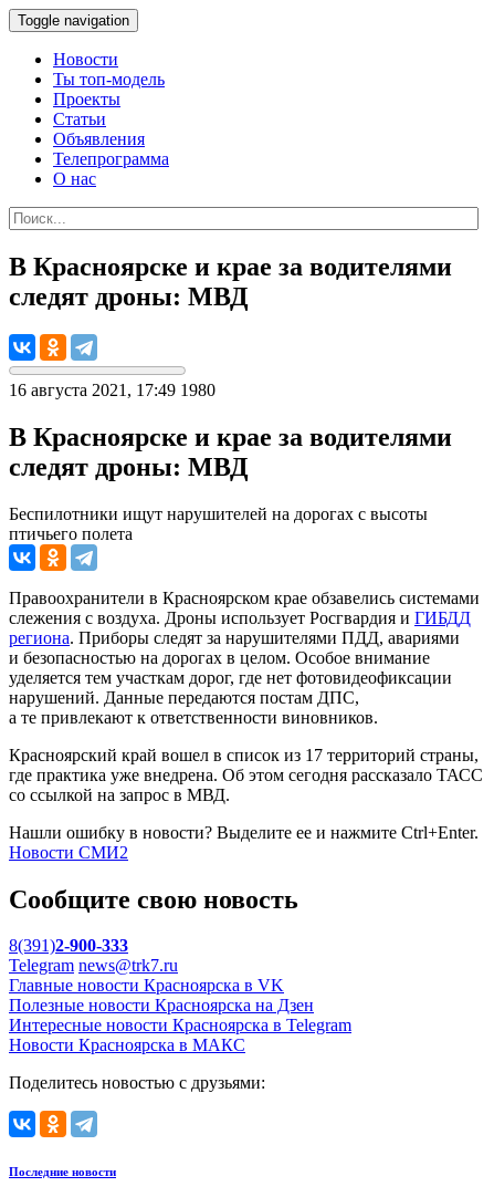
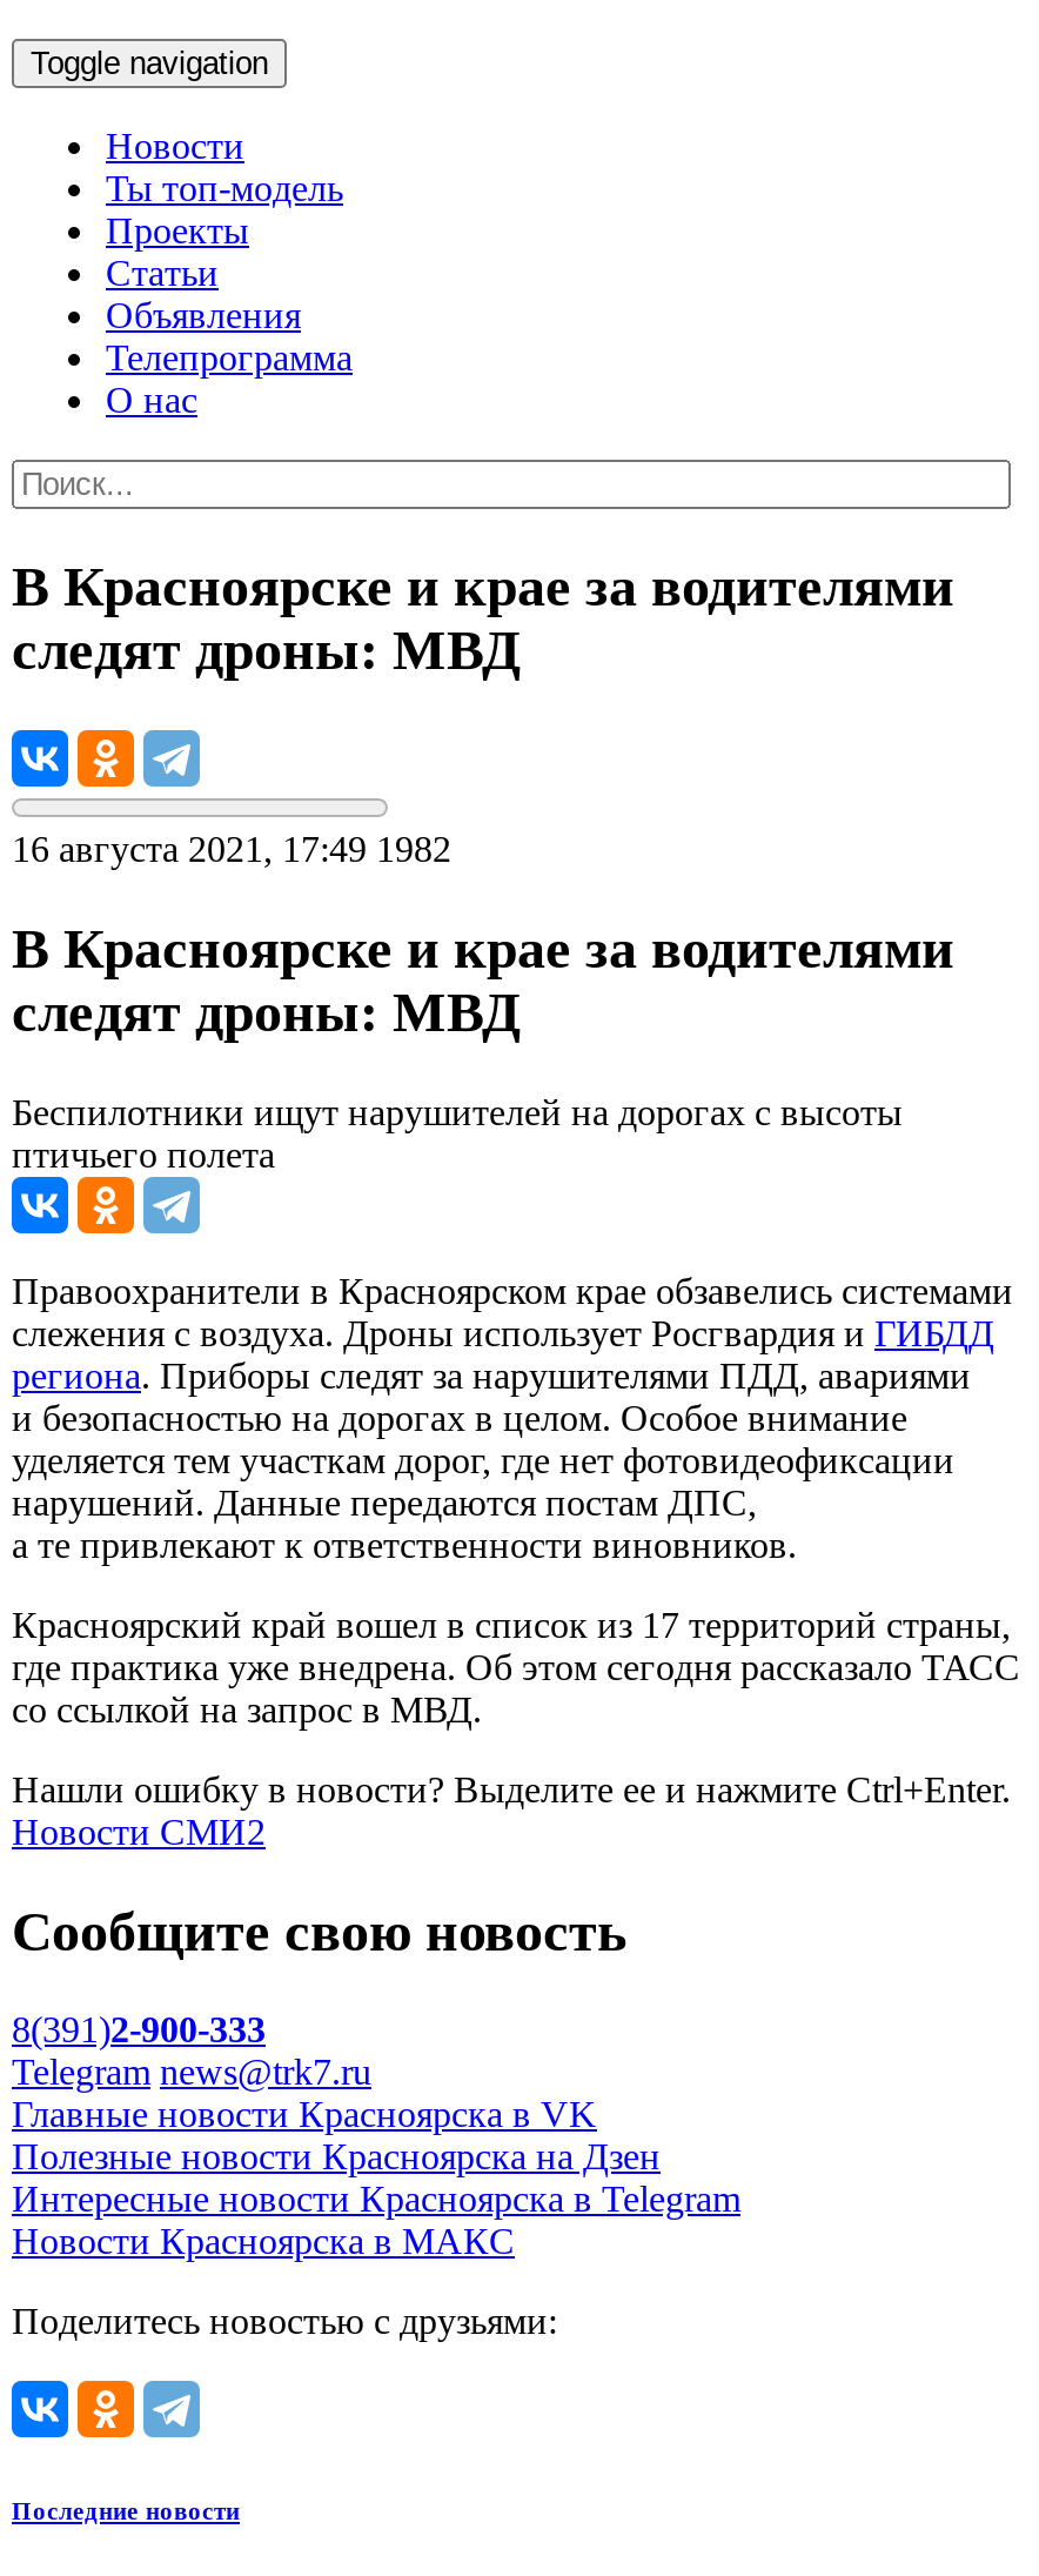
- 16 августа 2021, 17:49 1980
+ 16 августа 2021, 17:49 1982
